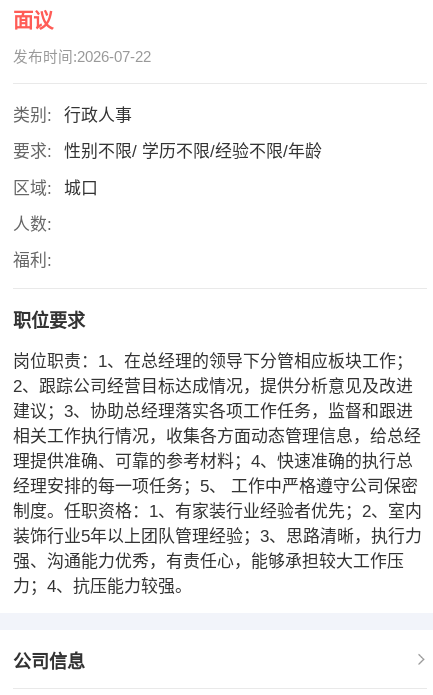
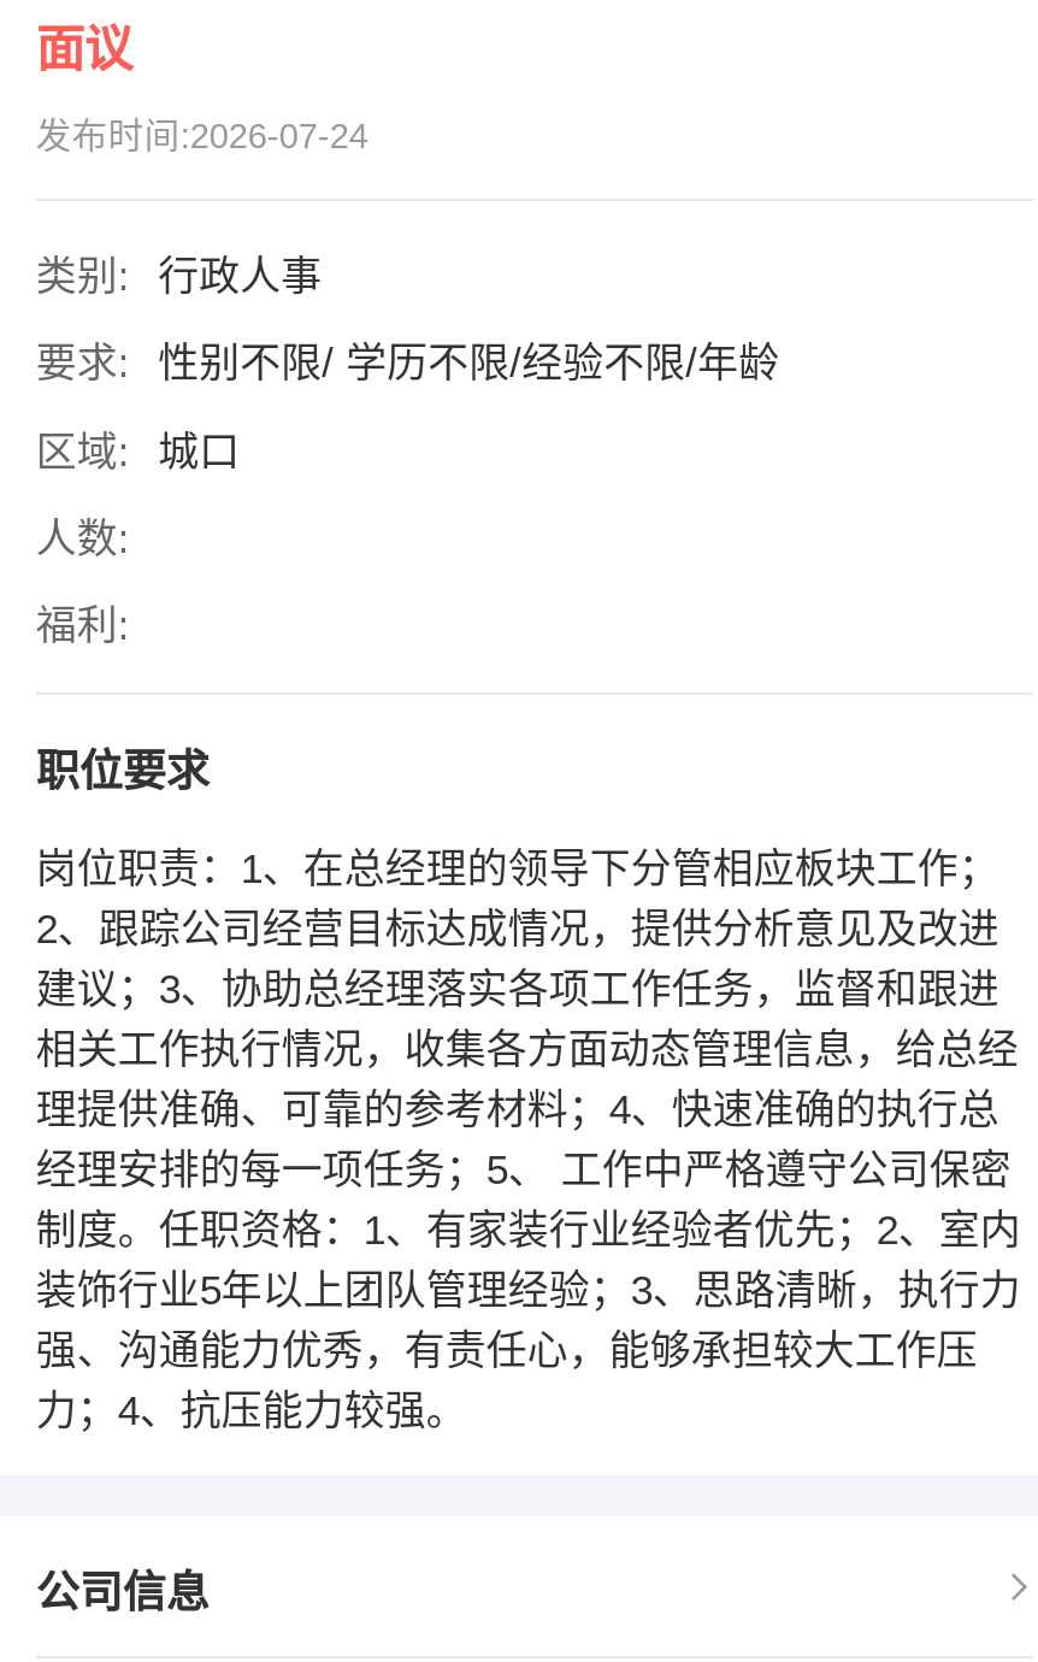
- 发布时间:2026-07-22
+ 发布时间:2026-07-24
